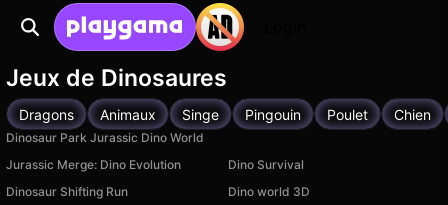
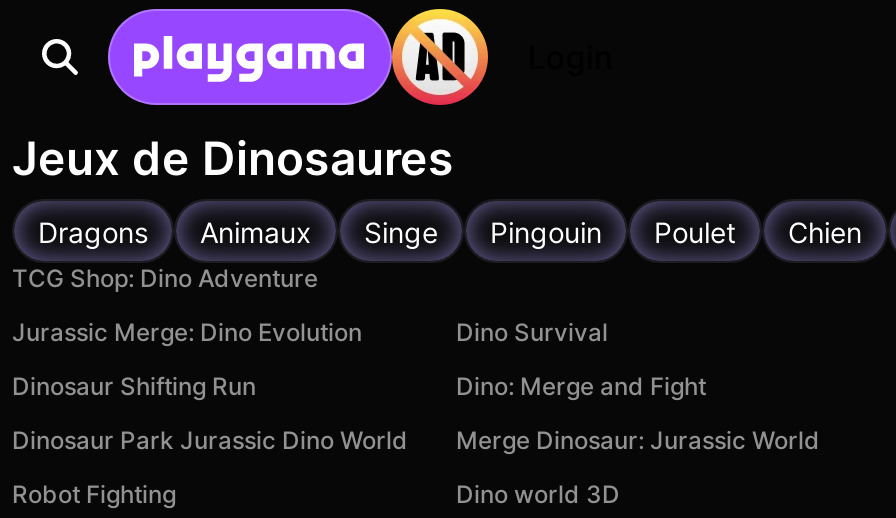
+ TCG Shop: Dino Adventure

moved down: Dinosaur Park Jurassic Dino World

+ Dino: Merge and Fight
+ Merge Dinosaur: Jurassic World
+ Robot Fighting
